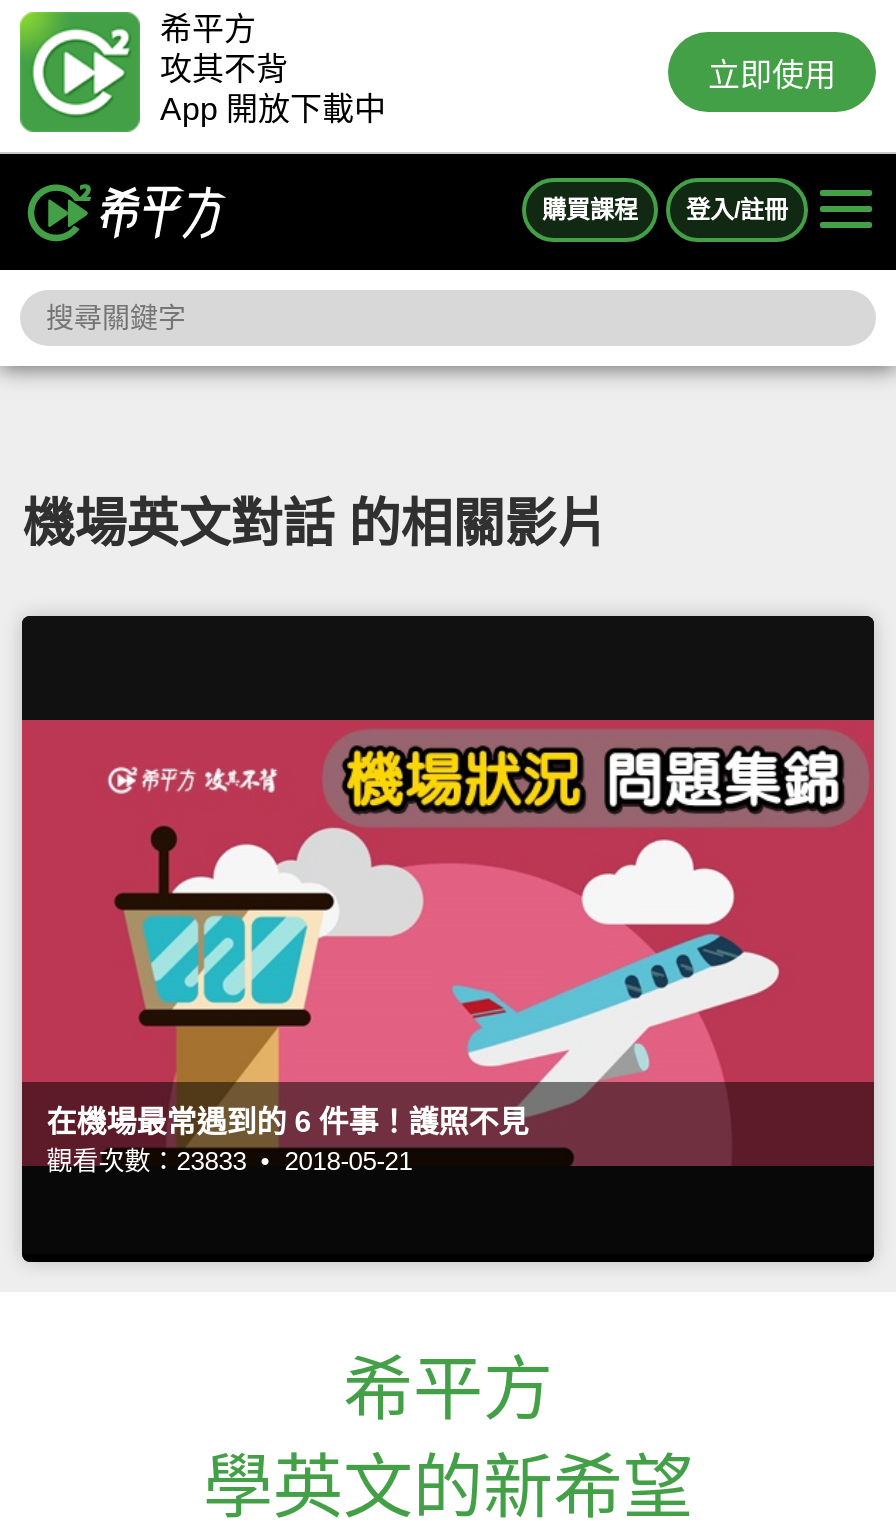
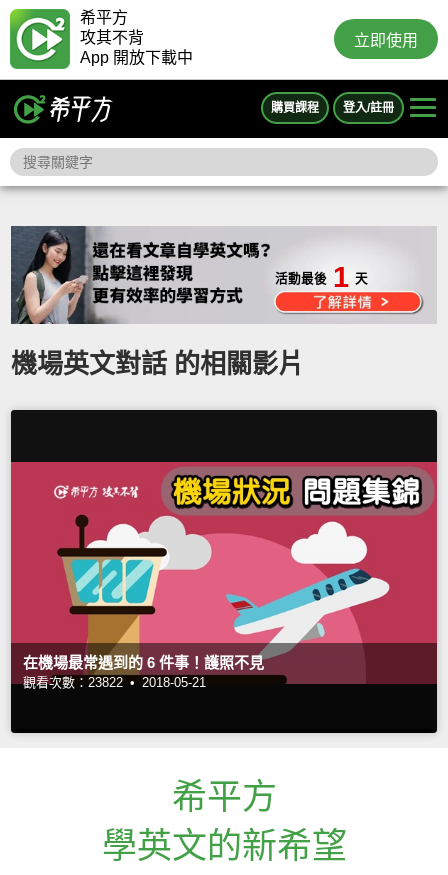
+ 活動最後 1 天

- 觀看次數：23833 • 2018-05-21
+ 觀看次數：23822 • 2018-05-21
